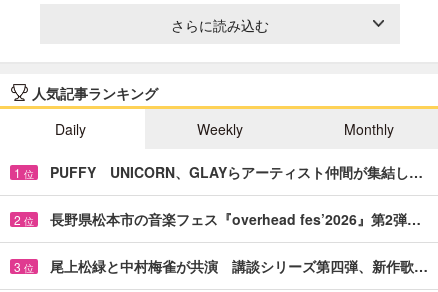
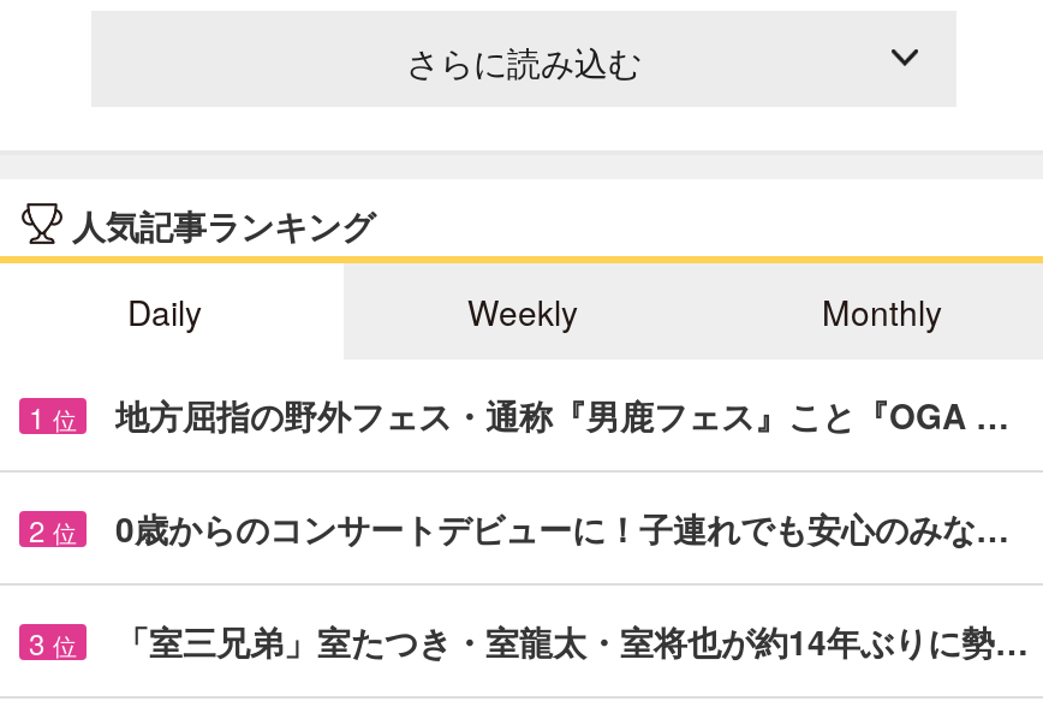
- PUFFY UNICORN、GLAYらアーティスト仲間が集結し…
+ 地方屈指の野外フェス・通称『男鹿フェス』こと『OGA …

- 長野県松本市の音楽フェス『overhead fes’2026』第2弾…
+ 0歳からのコンサートデビューに！子連れでも安心のみな…

- 尾上松緑と中村梅雀が共演 講談シリーズ第四弾、新作歌…
+ 「室三兄弟」室たつき・室龍太・室将也が約14年ぶりに勢…
